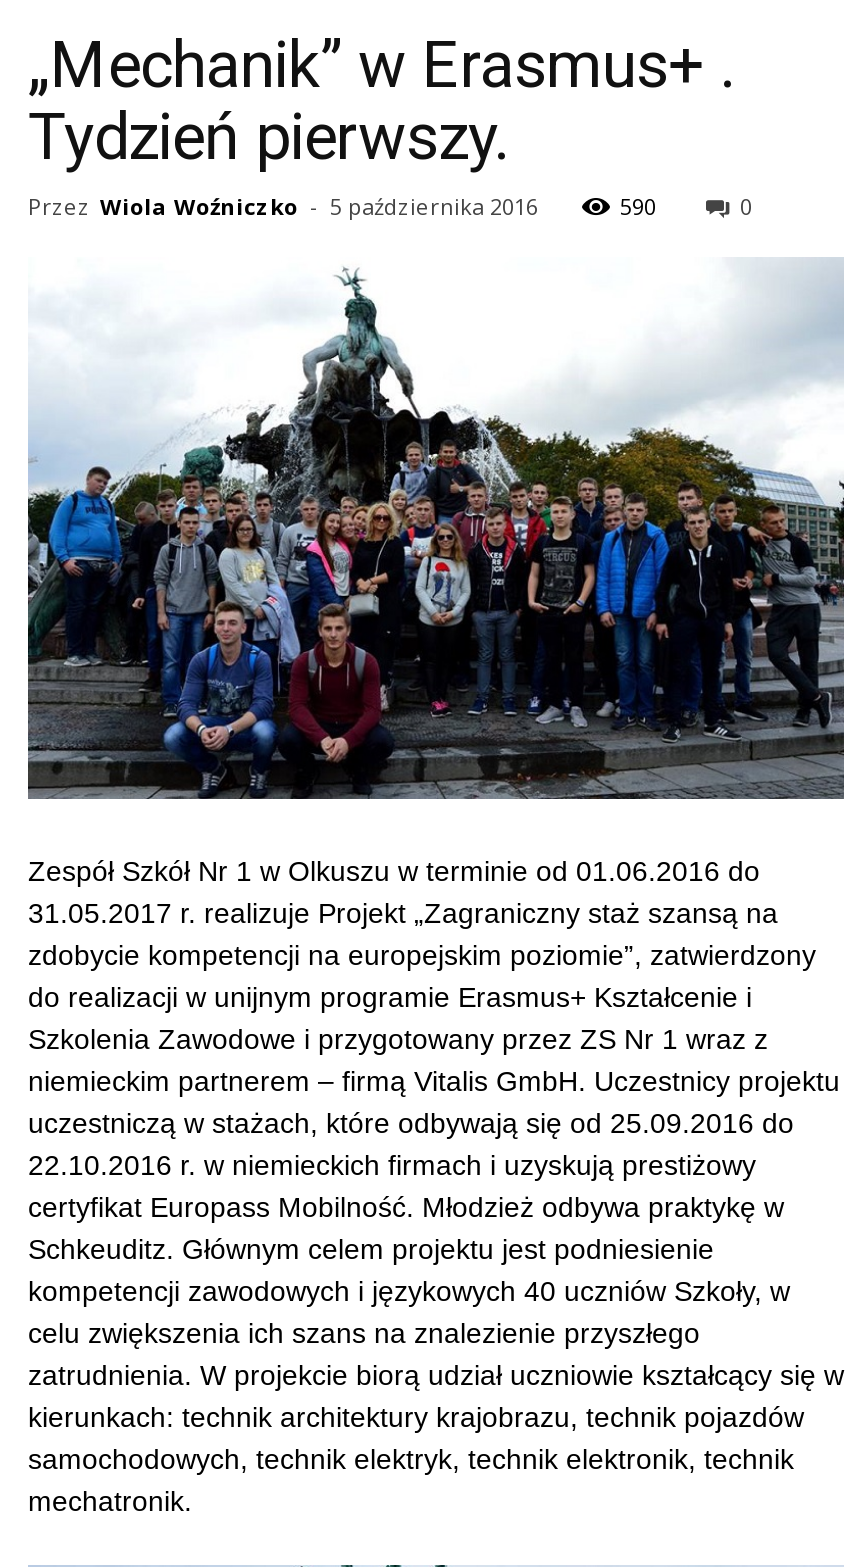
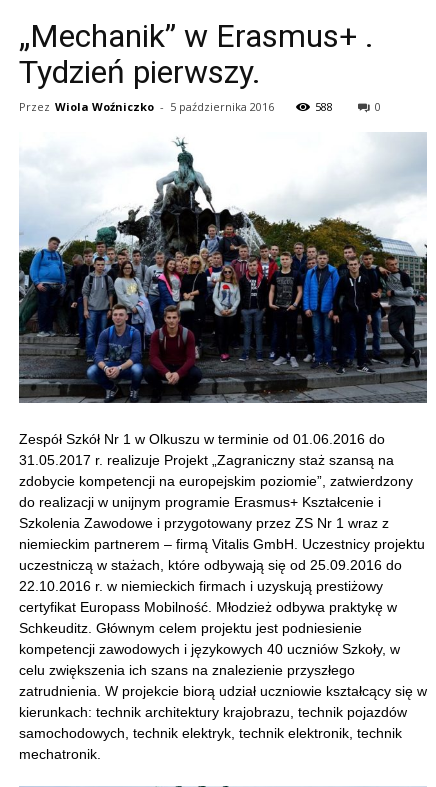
- 590
+ 588
